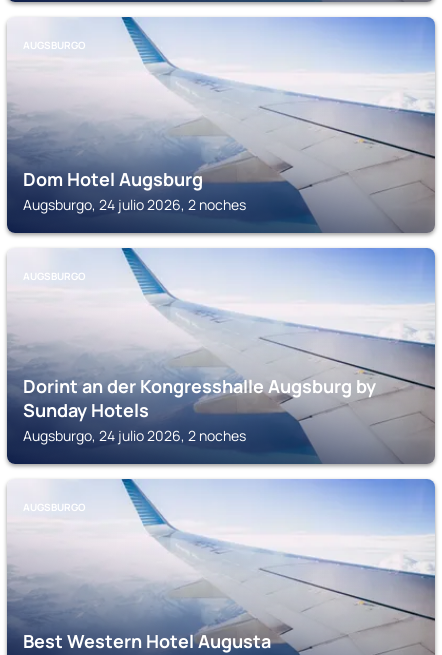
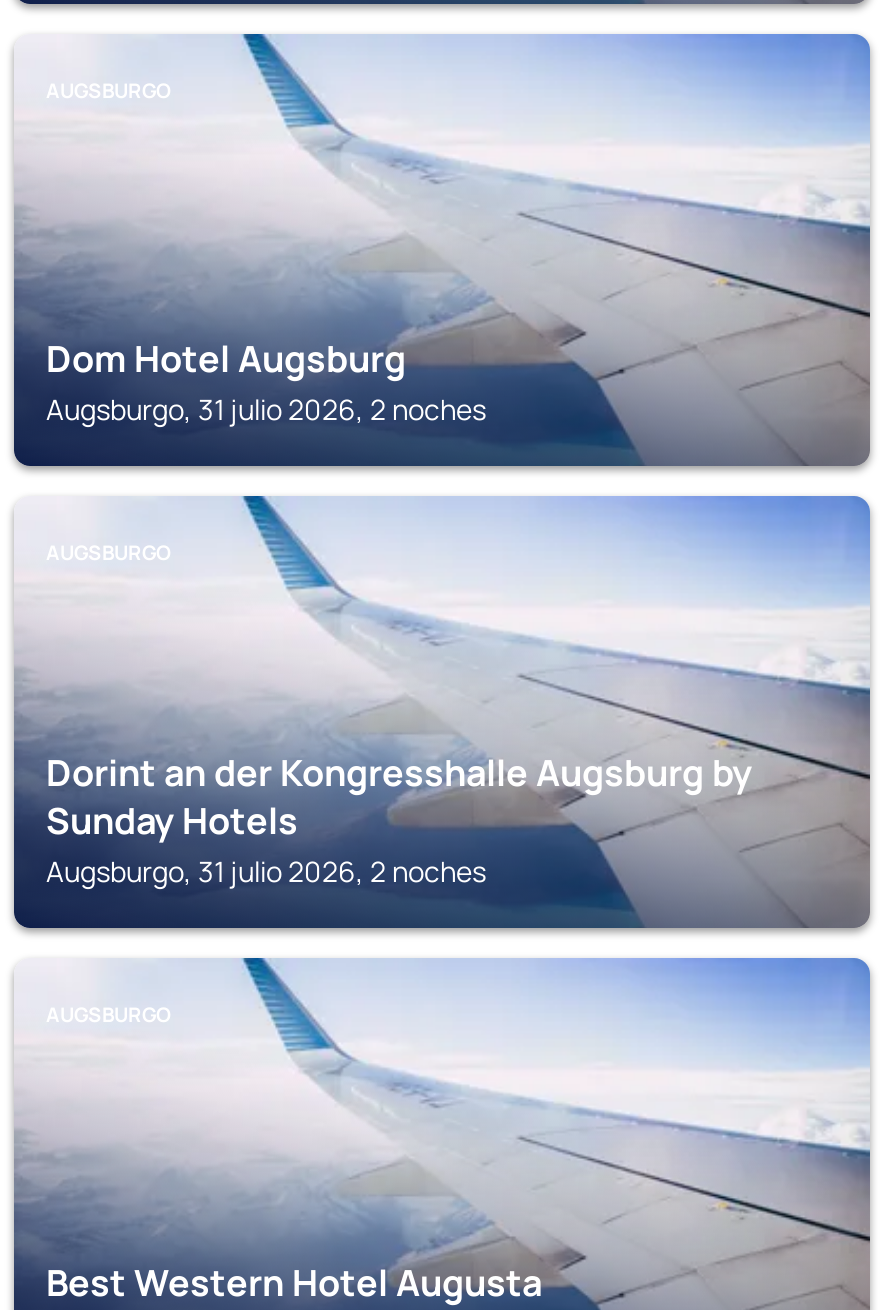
- Augsburgo, 24 julio 2026, 2 noches
+ Augsburgo, 31 julio 2026, 2 noches

- Augsburgo, 24 julio 2026, 2 noches
+ Augsburgo, 31 julio 2026, 2 noches
